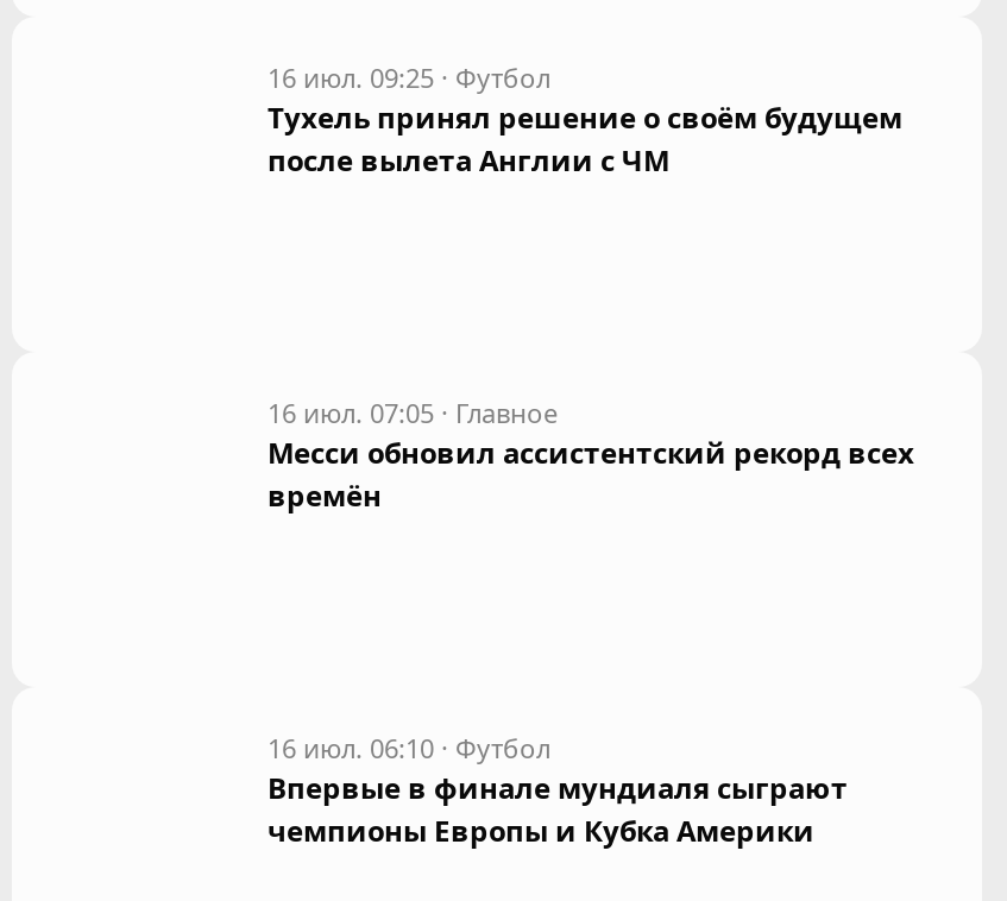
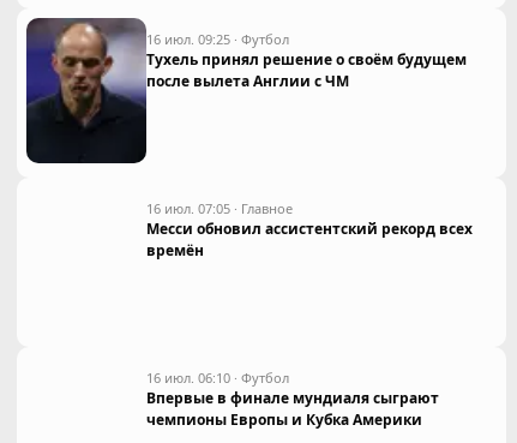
+ [image]
